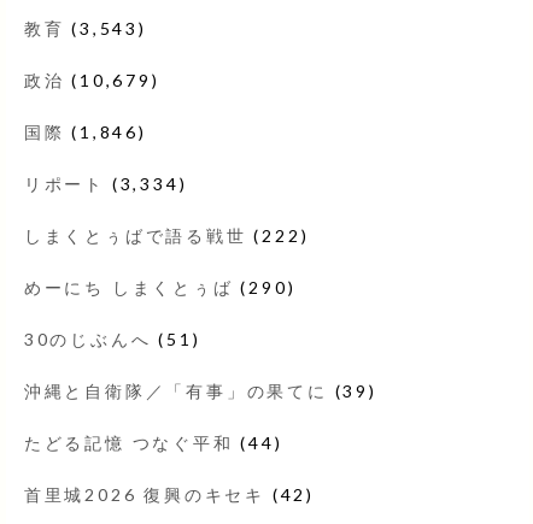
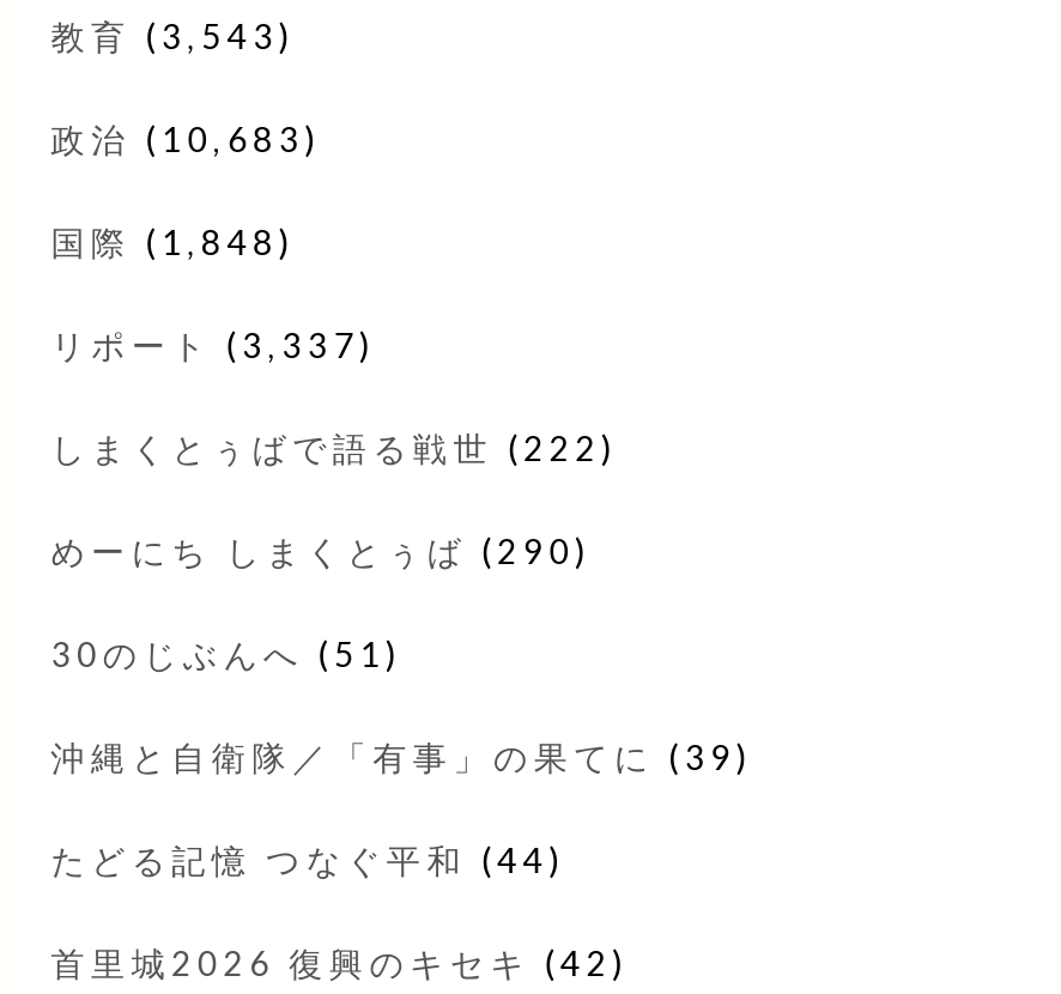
- 政治(10,679)
+ 政治(10,683)

- 国際(1,846)
+ 国際(1,848)

- リポート(3,334)
+ リポート(3,337)
